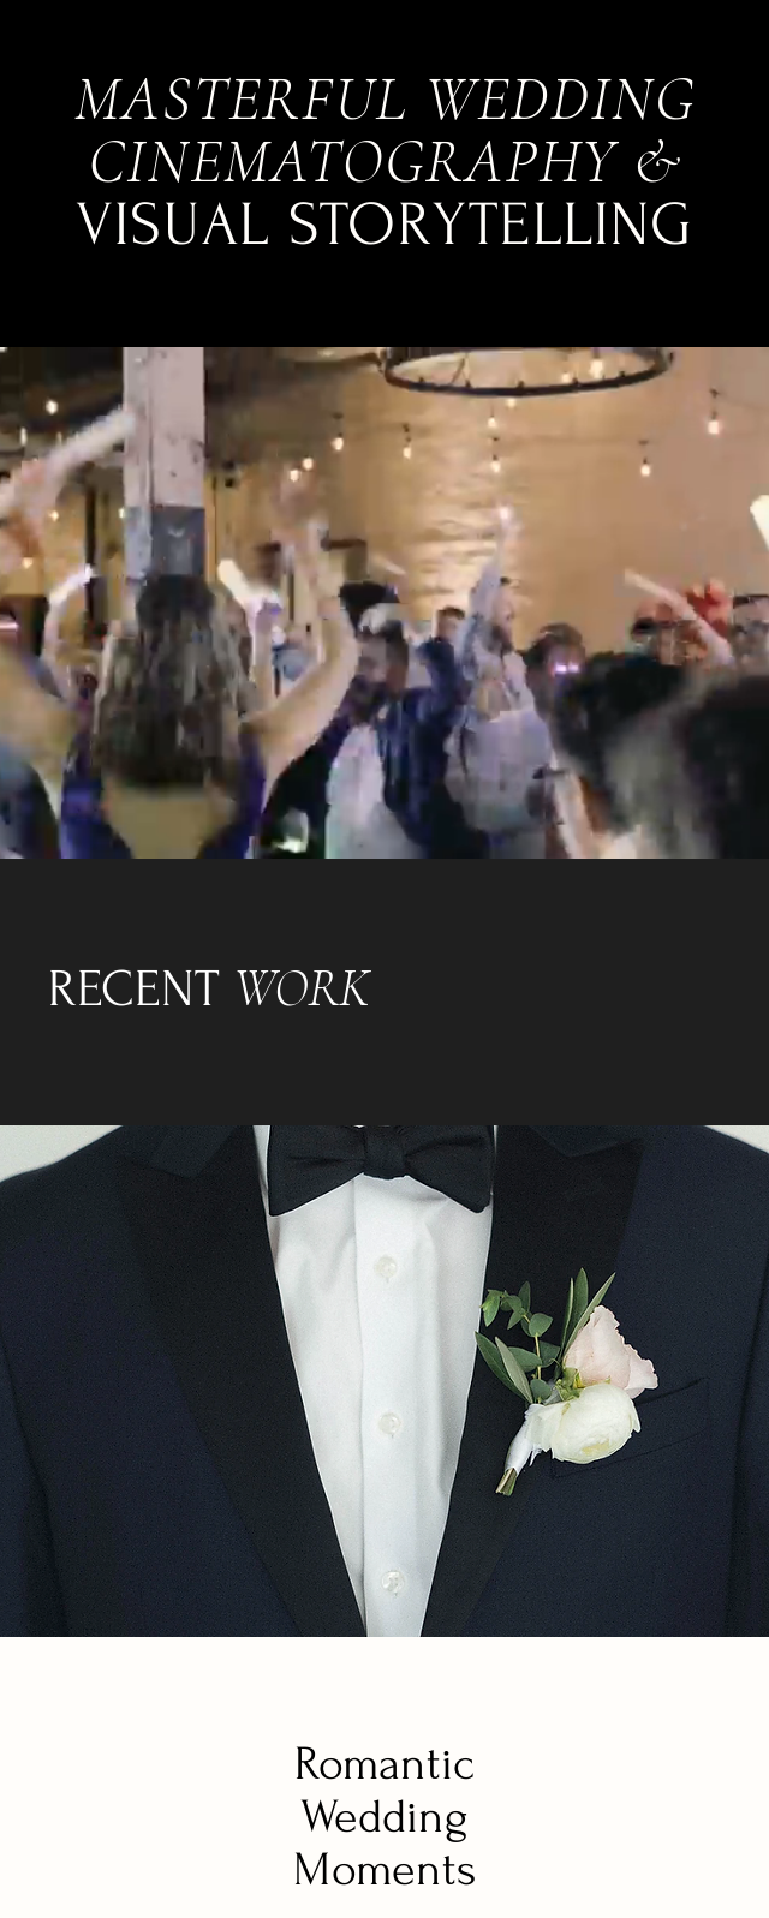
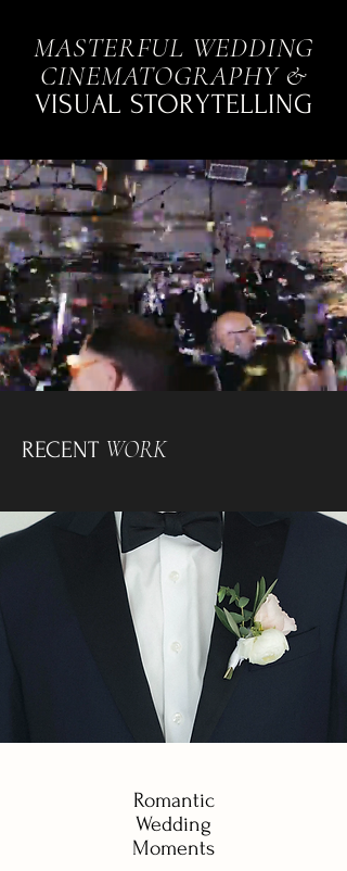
- [image]
+ [image]
